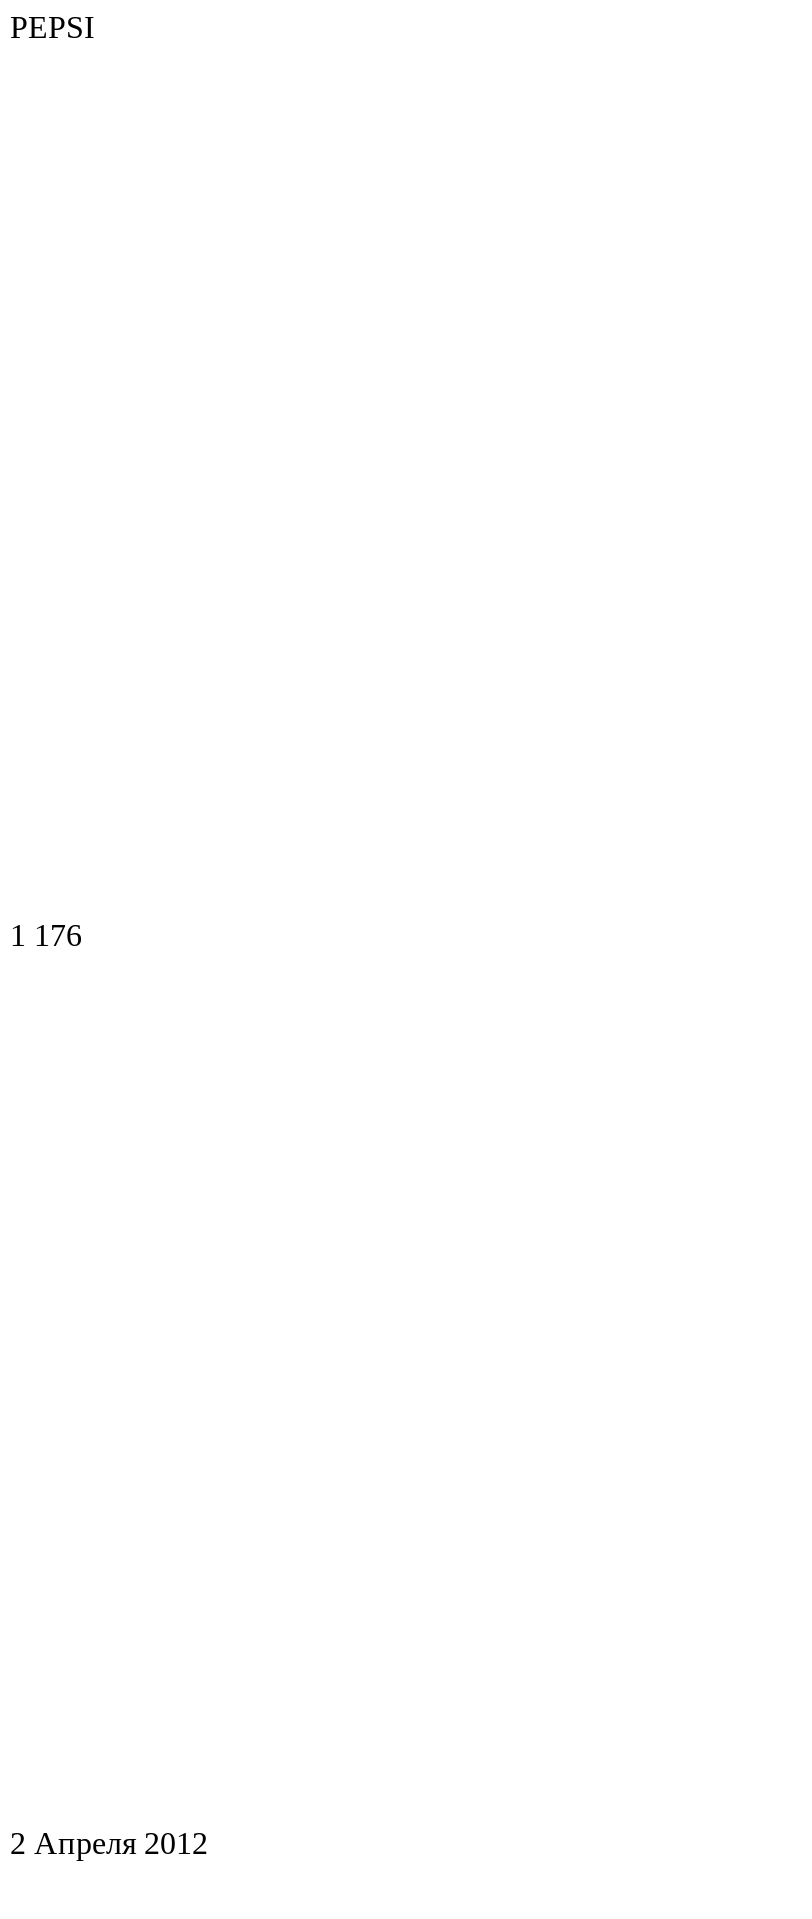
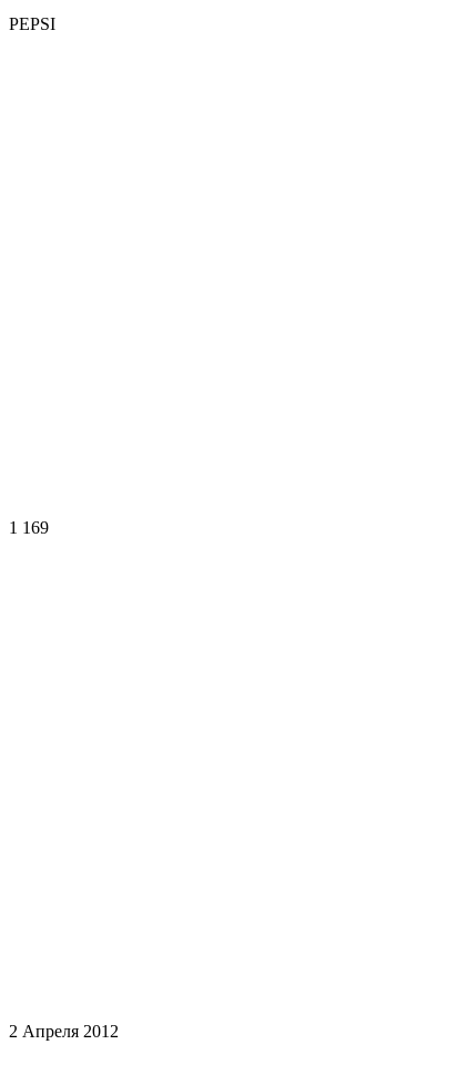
- 1 176
+ 1 169
